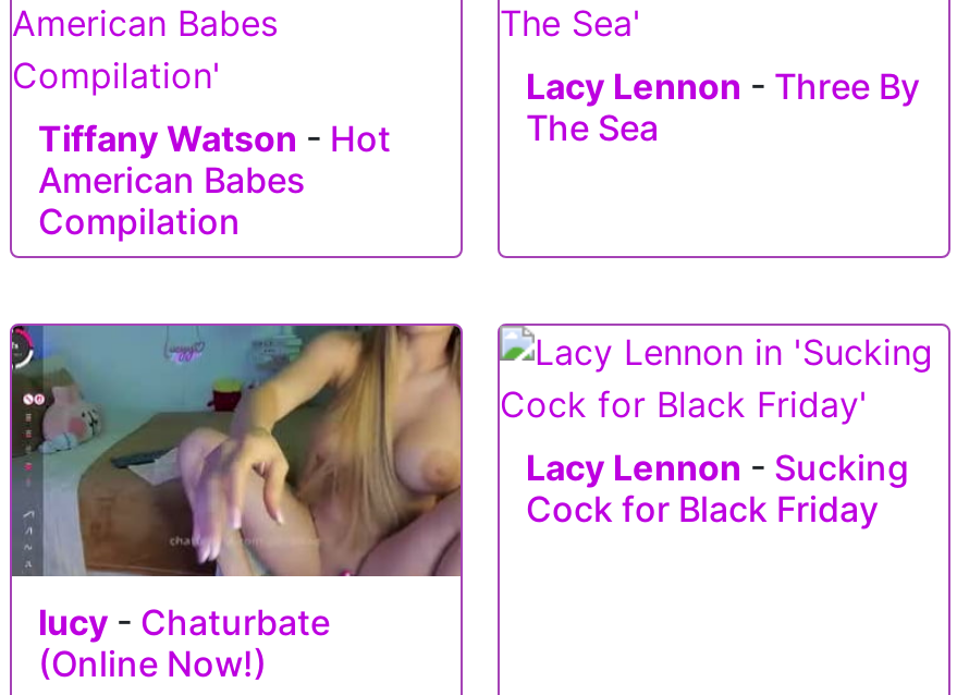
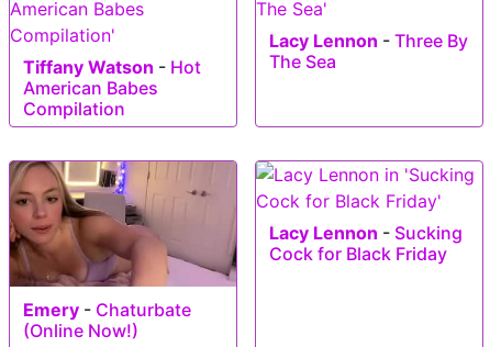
- [image]
- lucy - Chaturbate
+ [image]
+ Emery - Chaturbate
